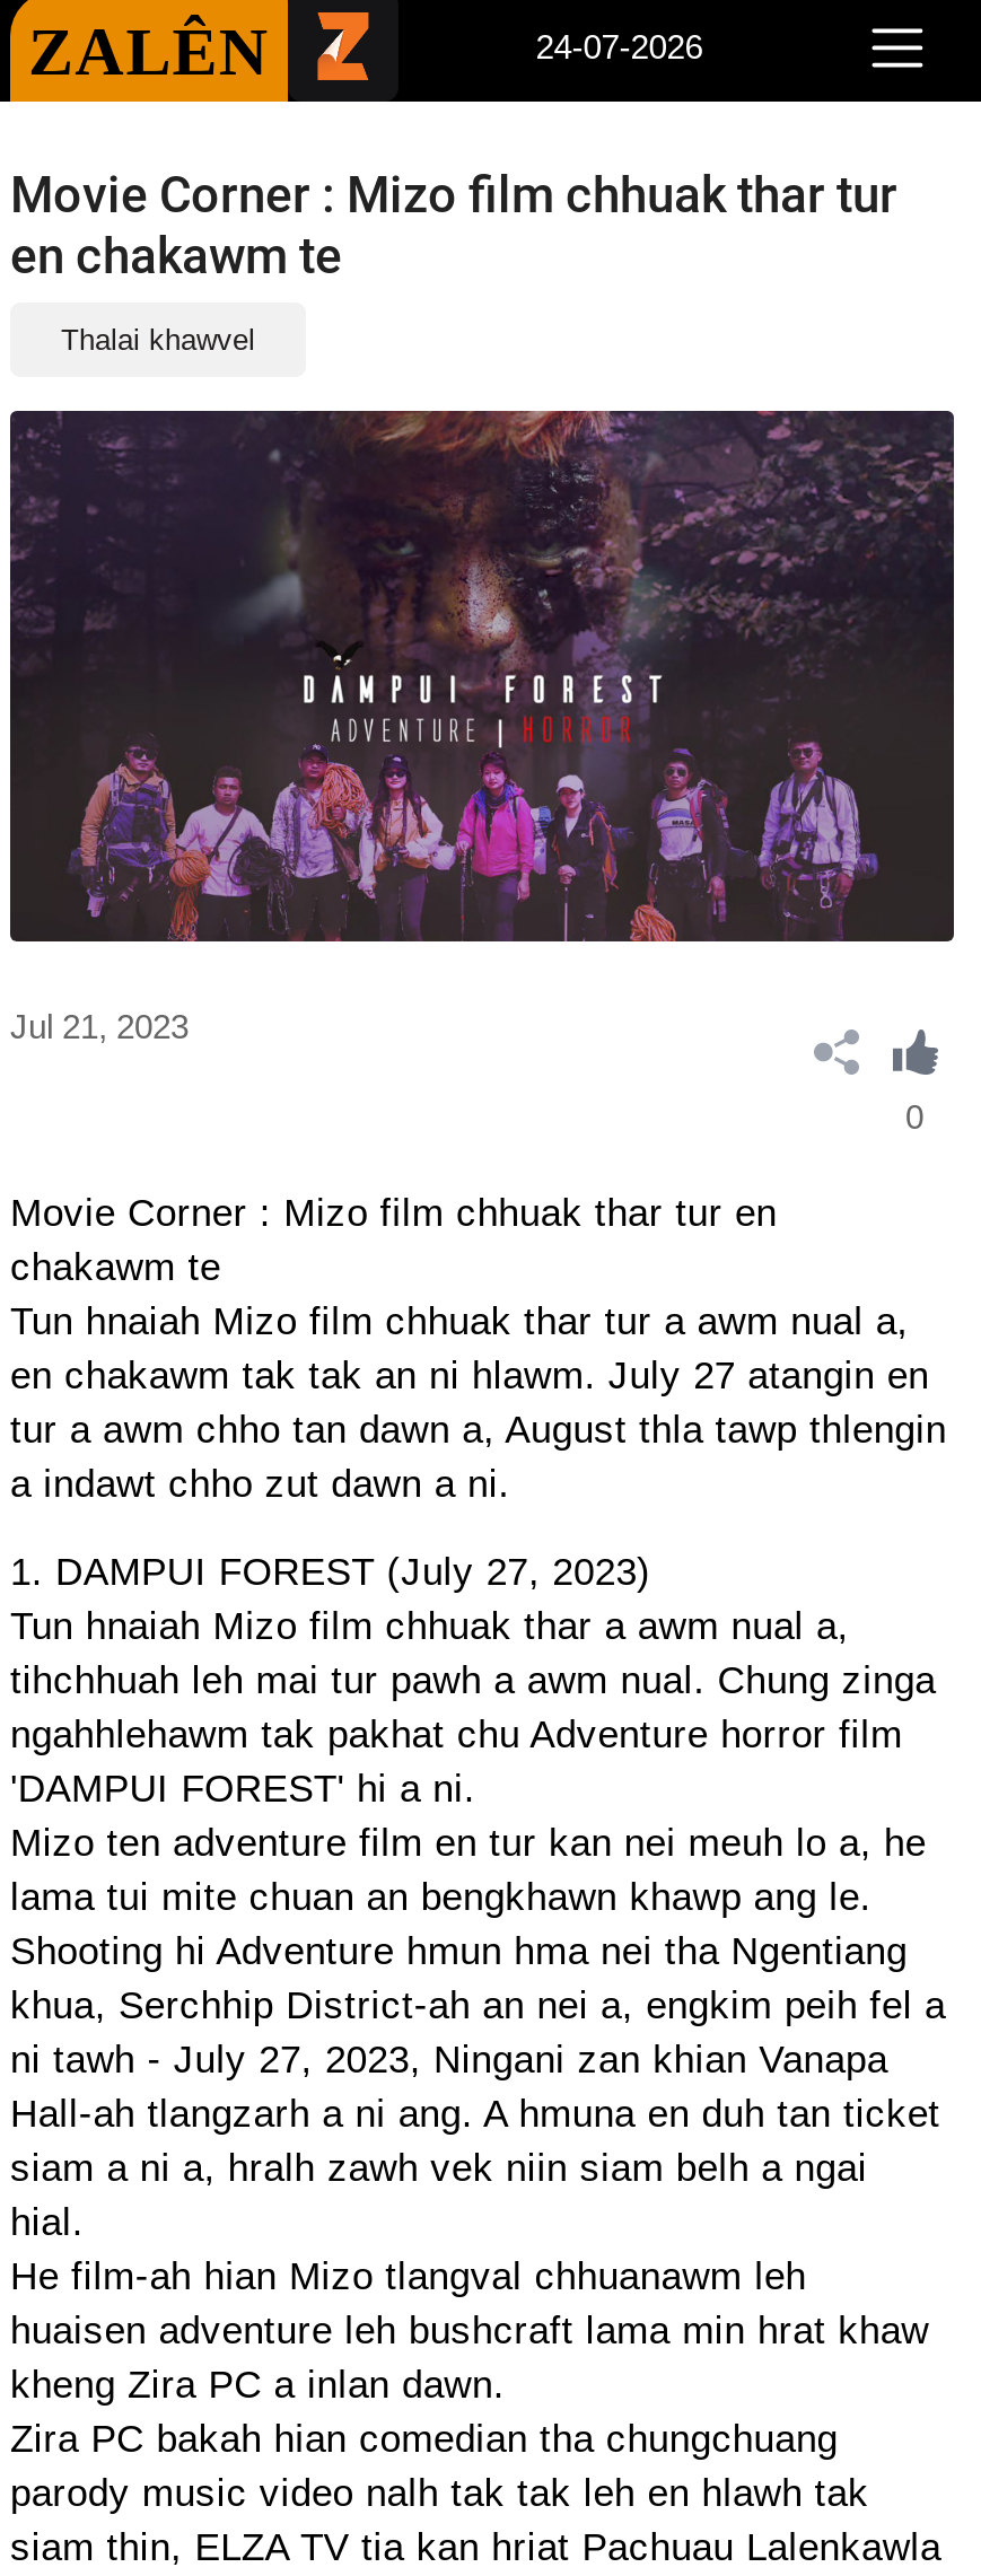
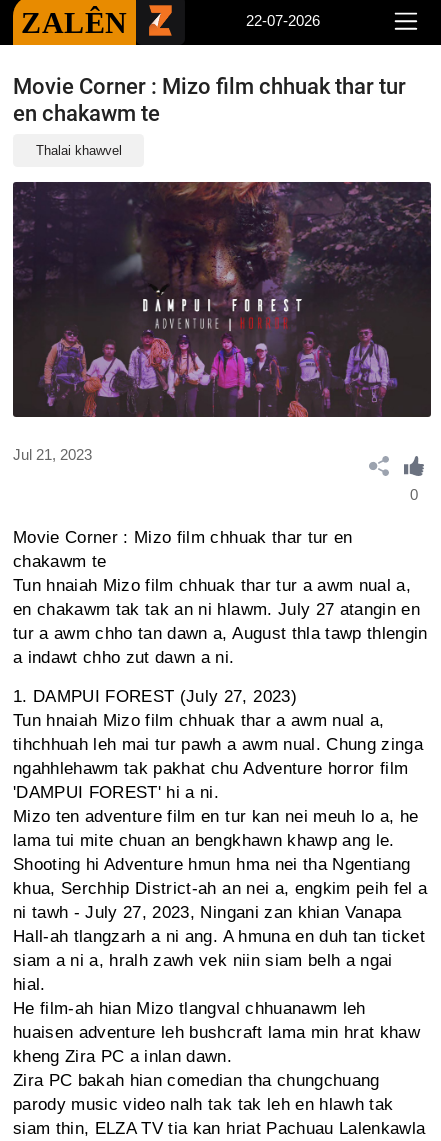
- 24-07-2026
+ 22-07-2026
